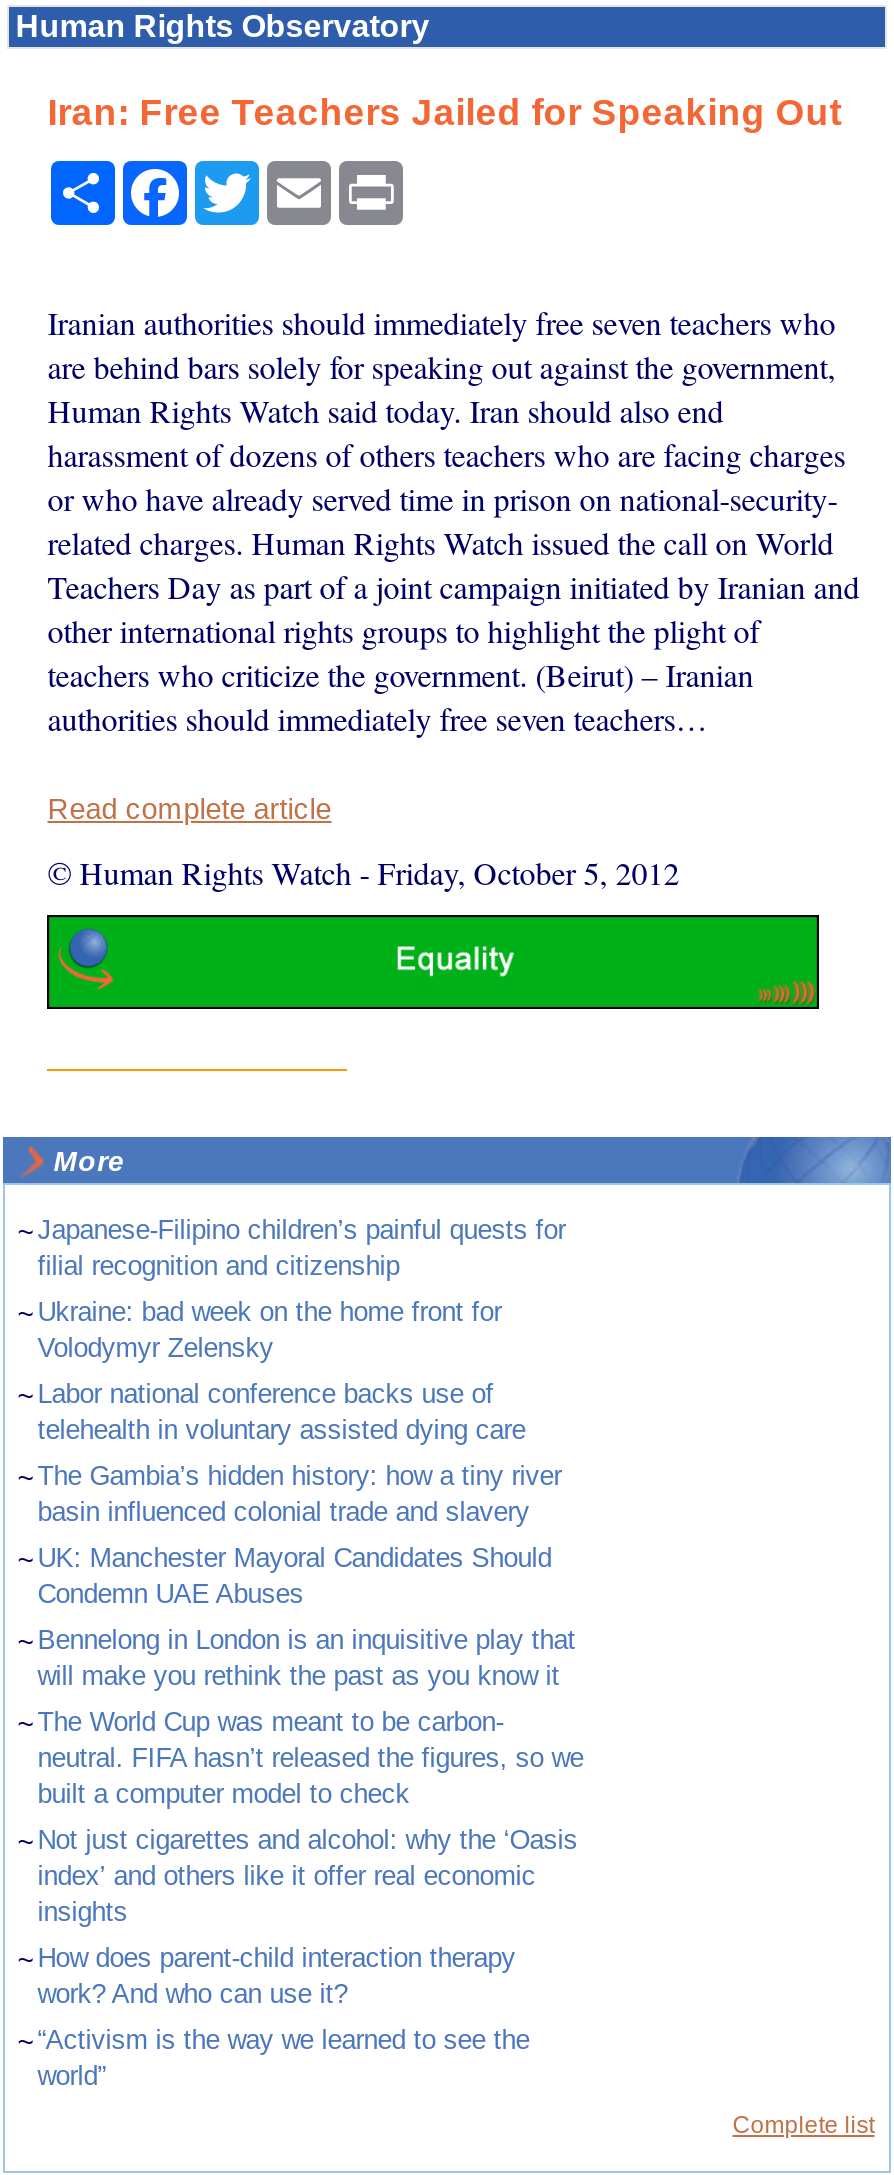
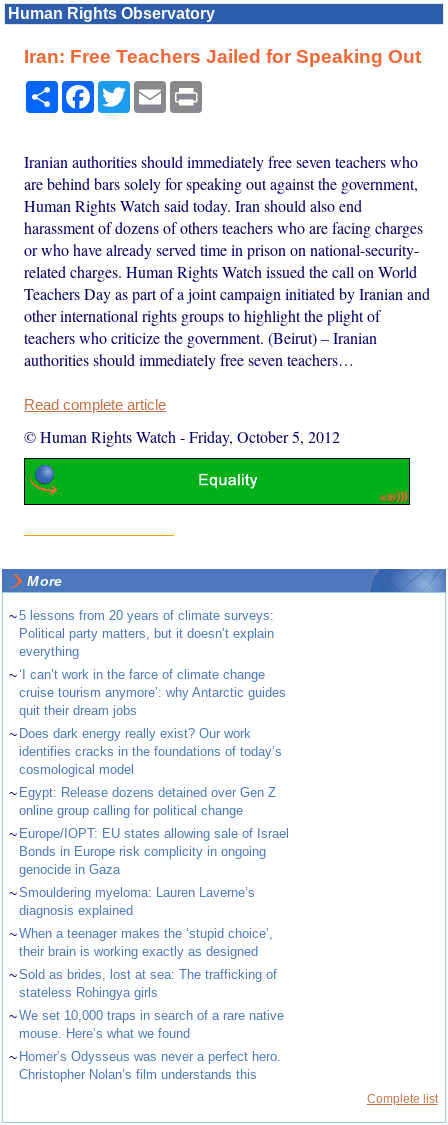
- ~ Japanese-Filipino children’s painful quests for
- filial recognition and citizenship
+ ~ 5 lessons from 20 years of climate surveys:
+ Political party matters, but it doesn’t explain
+ everything

- ~ Ukraine: bad week on the home front for
- Volodymyr Zelensky
+ ~ ‘I can’t work in the farce of climate change
+ cruise tourism anymore’: why Antarctic guides
+ quit their dream jobs

- ~ Labor national conference backs use of
- telehealth in voluntary assisted dying care
+ ~ Does dark energy really exist? Our work
+ identifies cracks in the foundations of today’s
+ cosmological model

- ~ The Gambia’s hidden history: how a tiny river
- basin influenced colonial trade and slavery
+ ~ Egypt: Release dozens detained over Gen Z
+ online group calling for political change

- ~ UK: Manchester Mayoral Candidates Should
- Condemn UAE Abuses
+ ~ Europe/IOPT: EU states allowing sale of Israel
+ Bonds in Europe risk complicity in ongoing
+ genocide in Gaza

- ~ Bennelong in London is an inquisitive play that
- will make you rethink the past as you know it
+ ~ Smouldering myeloma: Lauren Laverne’s
+ diagnosis explained

- ~ The World Cup was meant to be carbon-
- neutral. FIFA hasn’t released the figures, so we
- built a computer model to check
+ ~ When a teenager makes the ‘stupid choice’,
+ their brain is working exactly as designed

- ~ Not just cigarettes and alcohol: why the ‘Oasis
- index’ and others like it offer real economic
- insights
+ ~ Sold as brides, lost at sea: The trafficking of
+ stateless Rohingya girls

- ~ How does parent-child interaction therapy
- work? And who can use it?
+ ~ We set 10,000 traps in search of a rare native
+ mouse. Here’s what we found

- ~ “Activism is the way we learned to see the
- world”
+ ~ Homer’s Odysseus was never a perfect hero.
+ Christopher Nolan’s film understands this
